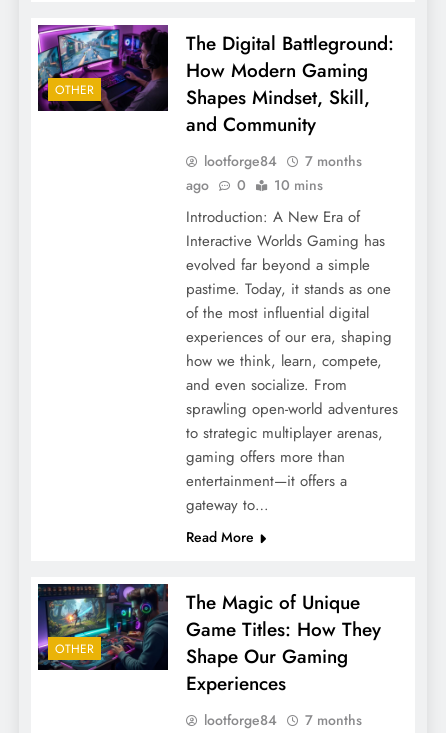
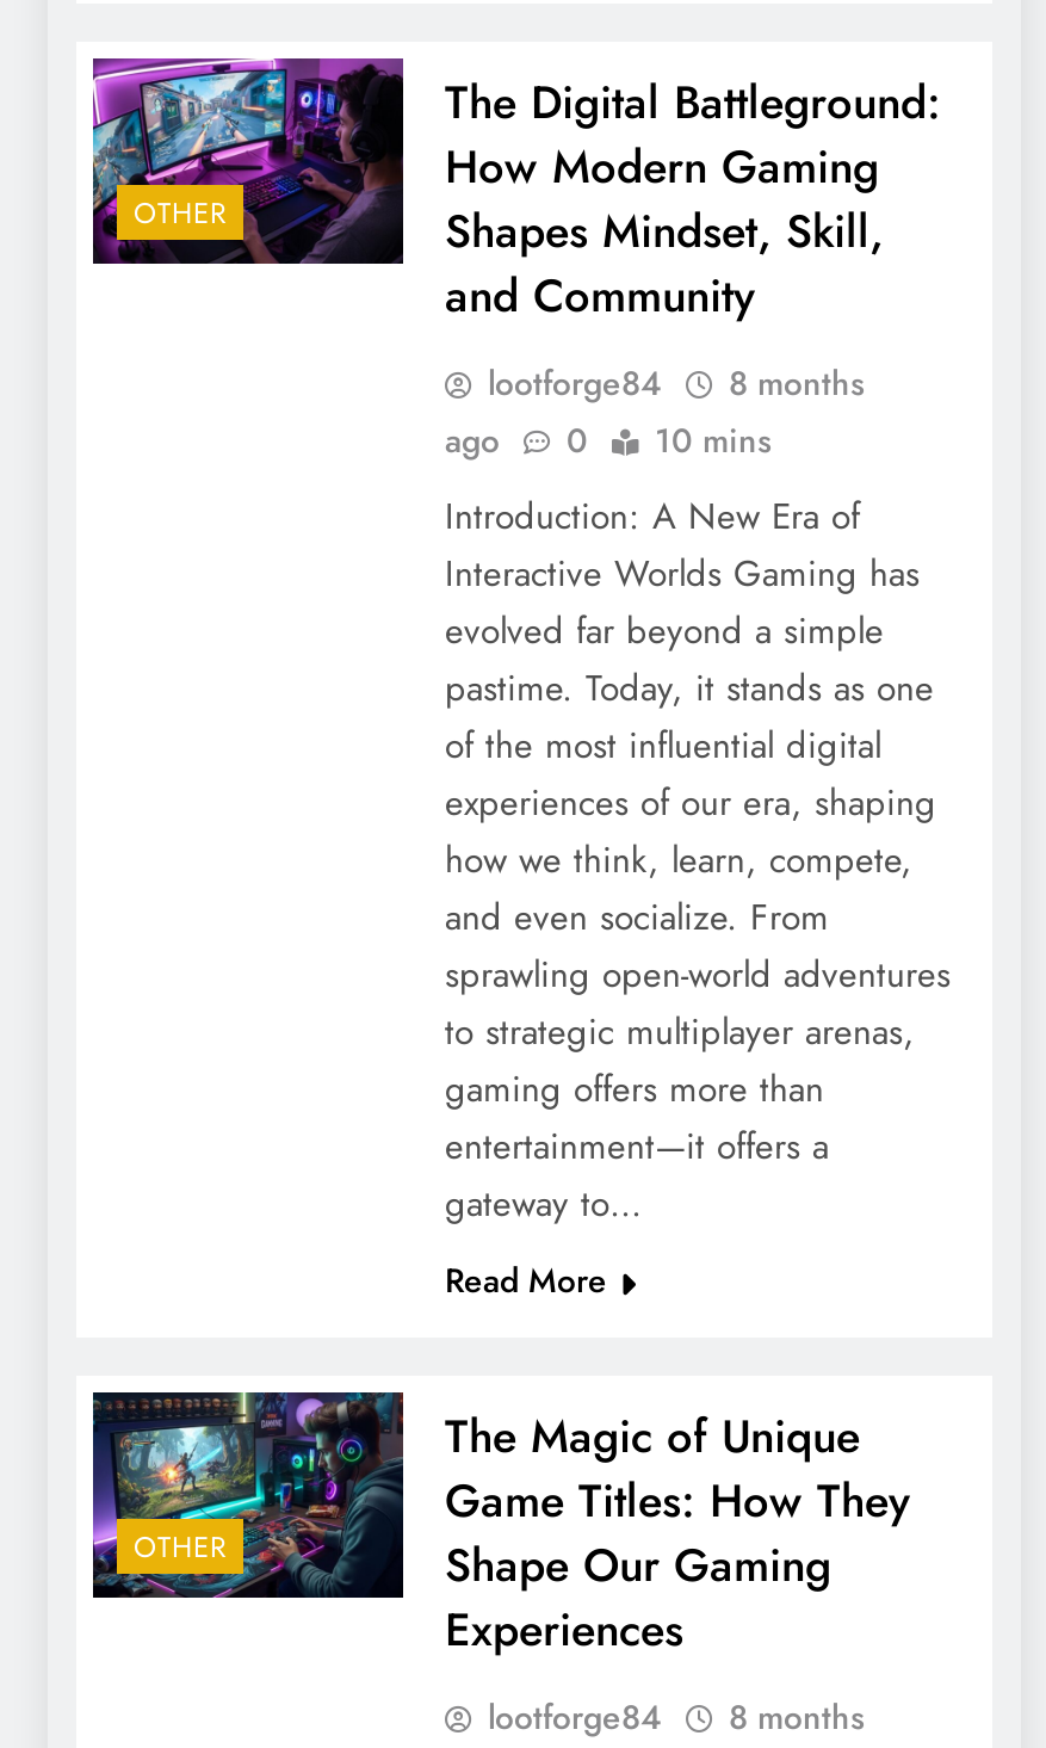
- lootforge84 7 months
+ lootforge84 8 months

- lootforge84 7 months
+ lootforge84 8 months
